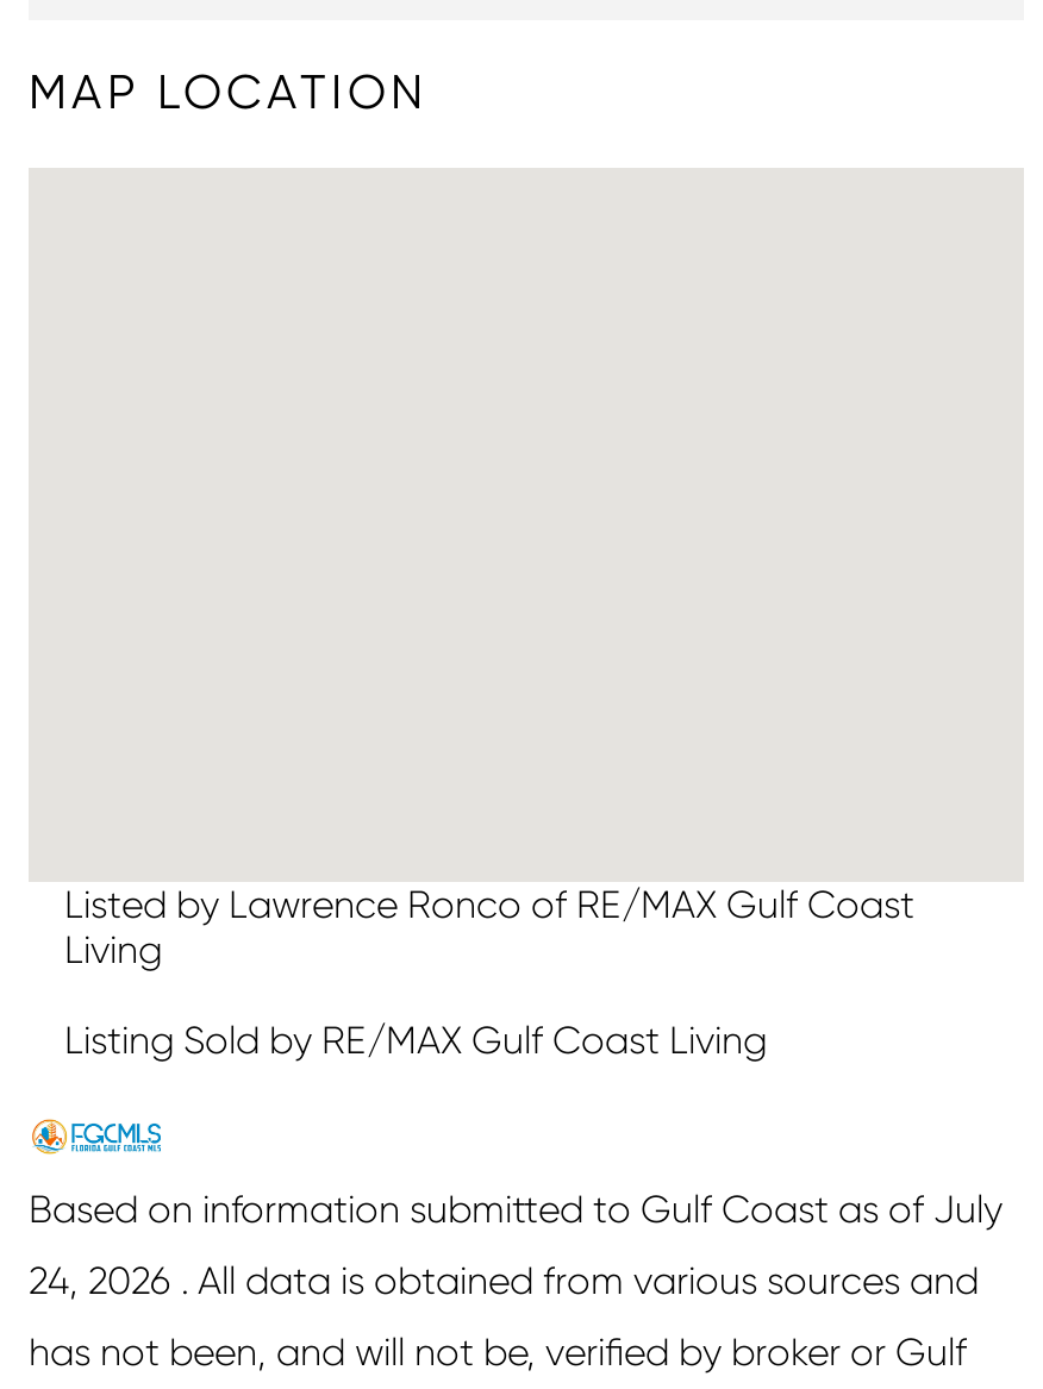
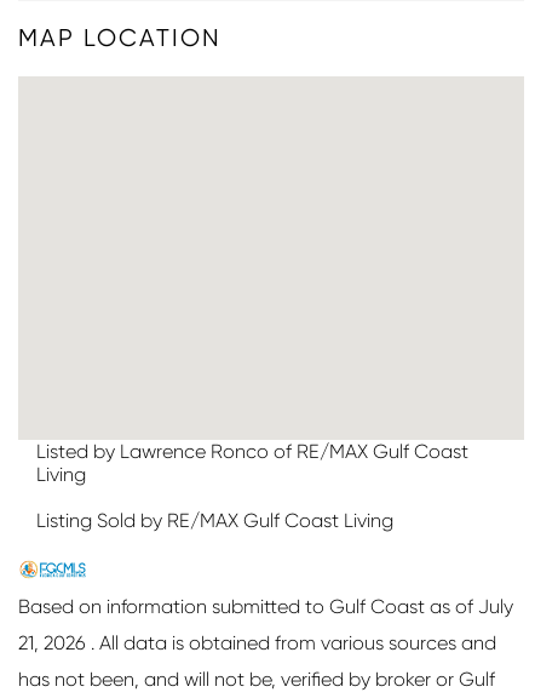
- 24, 2026 . All data is obtained from various sources and
+ 21, 2026 . All data is obtained from various sources and
